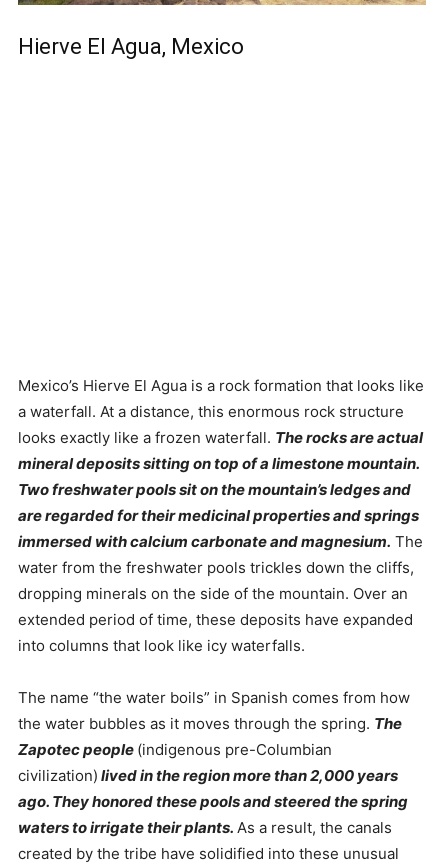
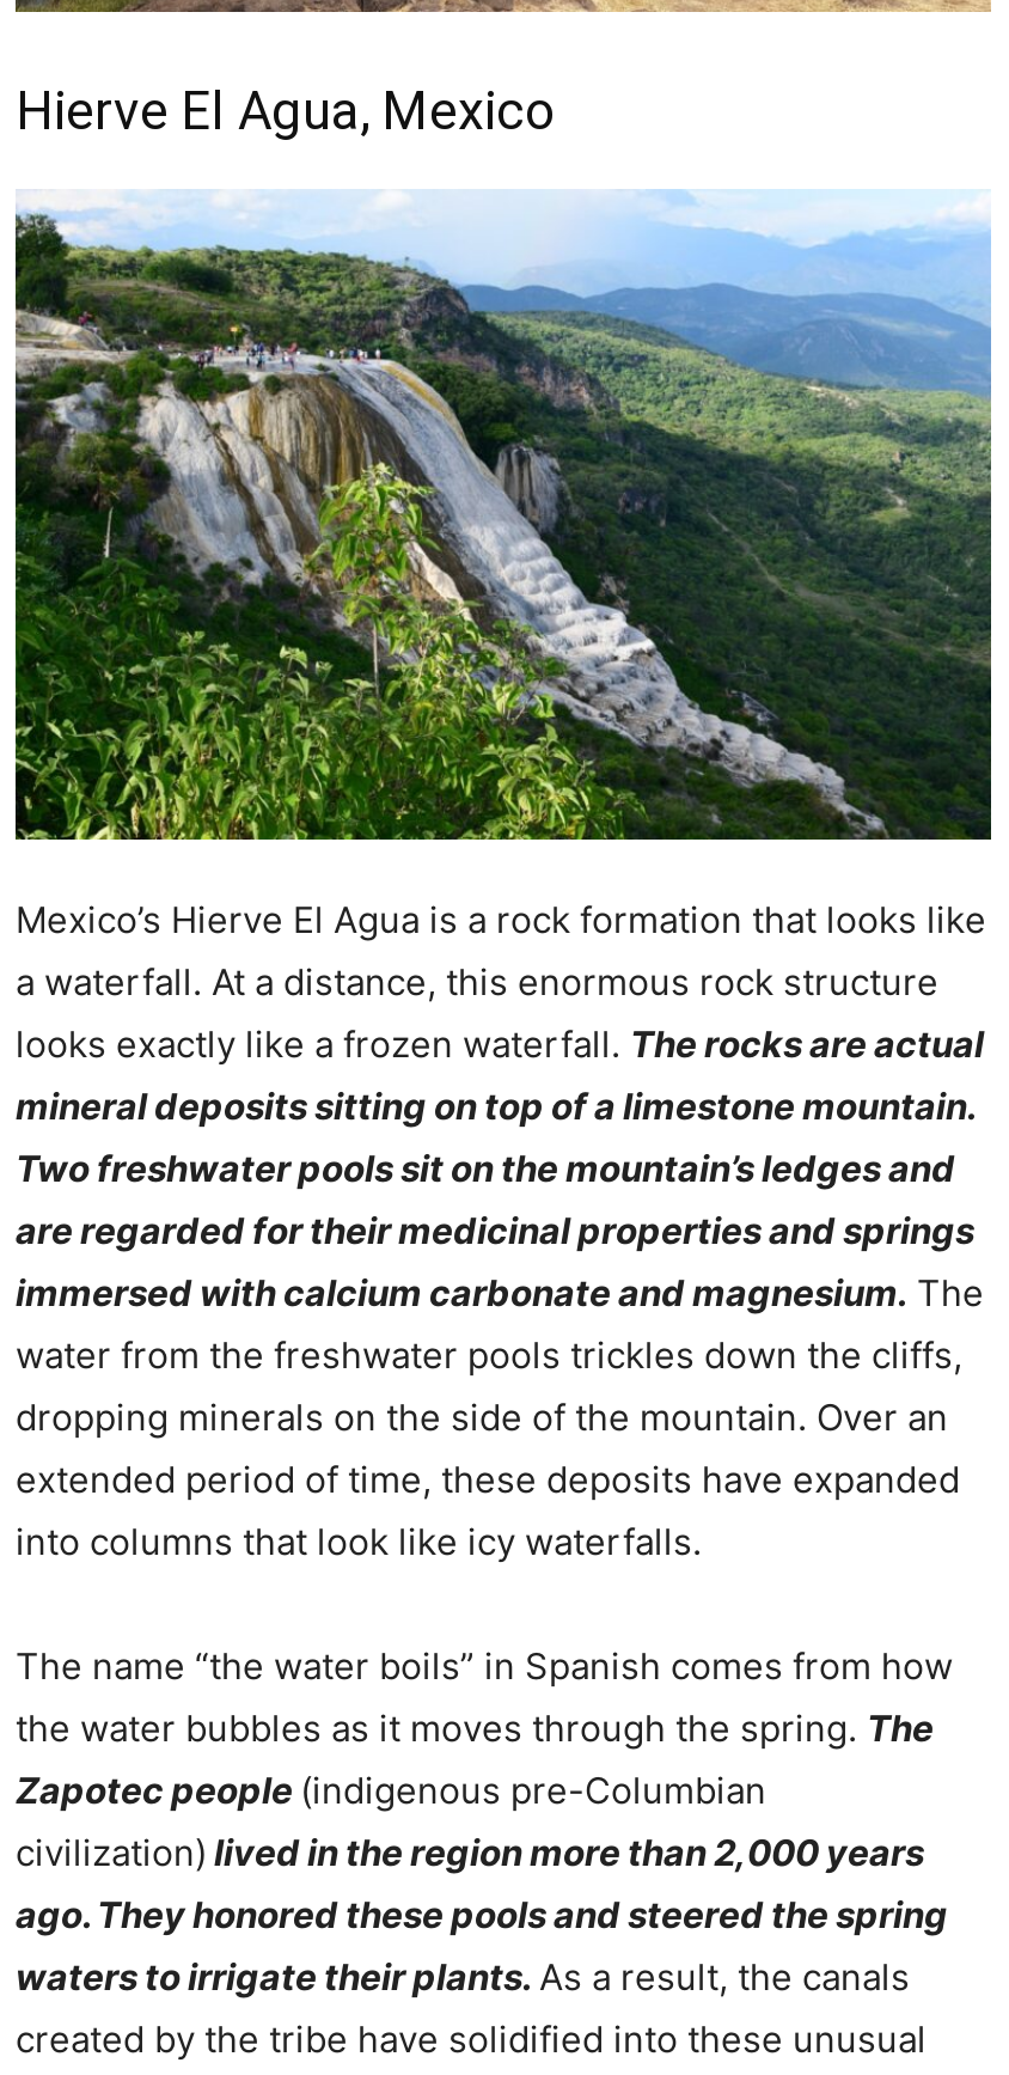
+ [image]
